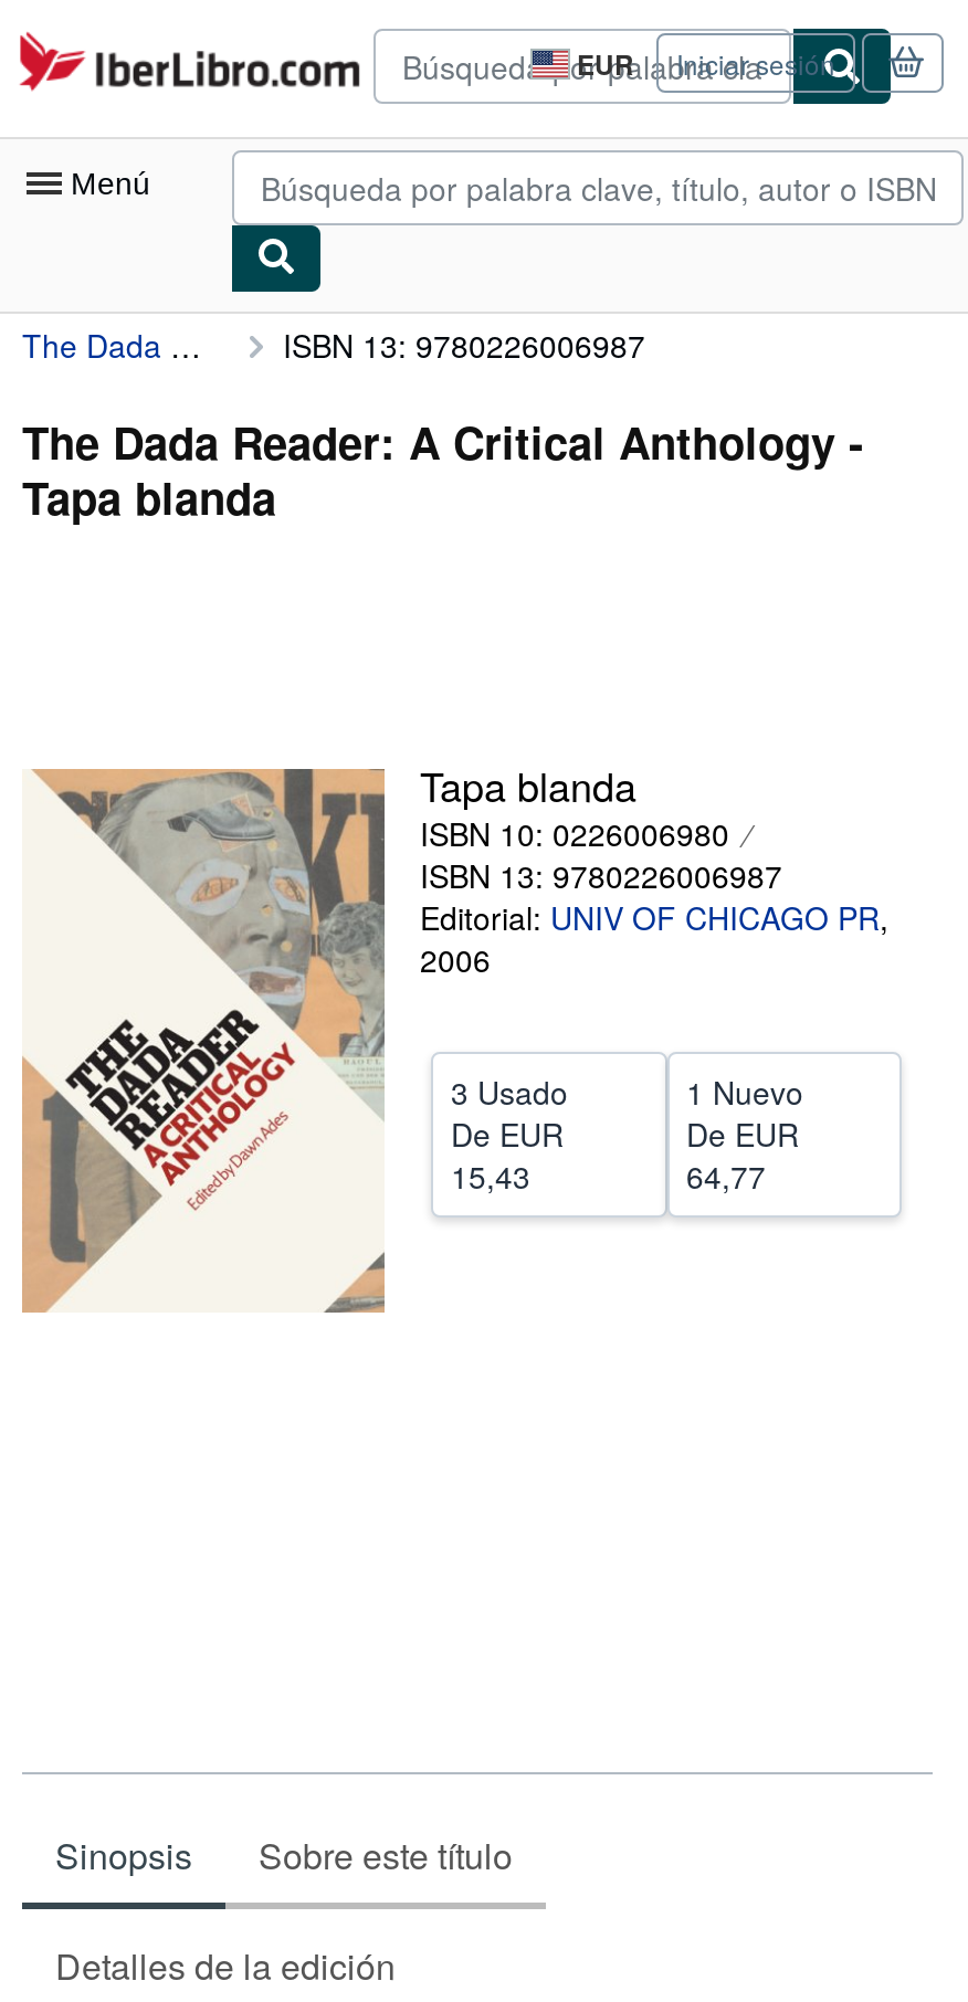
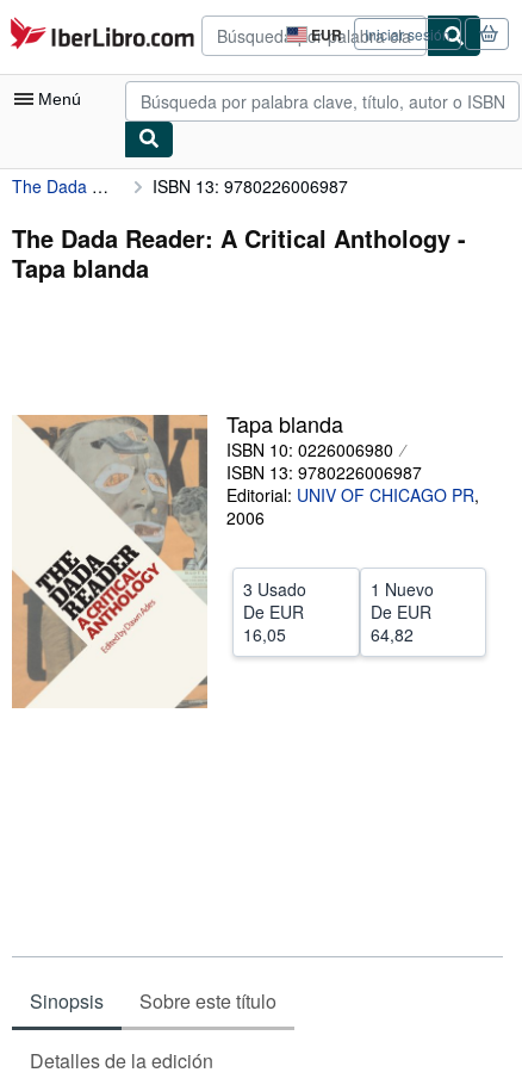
- 15,43
+ 16,05

- 64,77
+ 64,82
